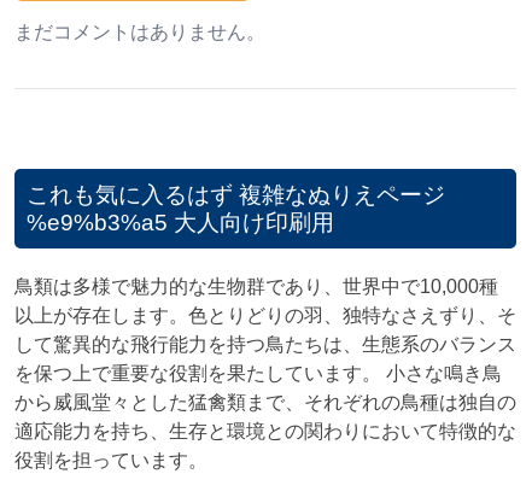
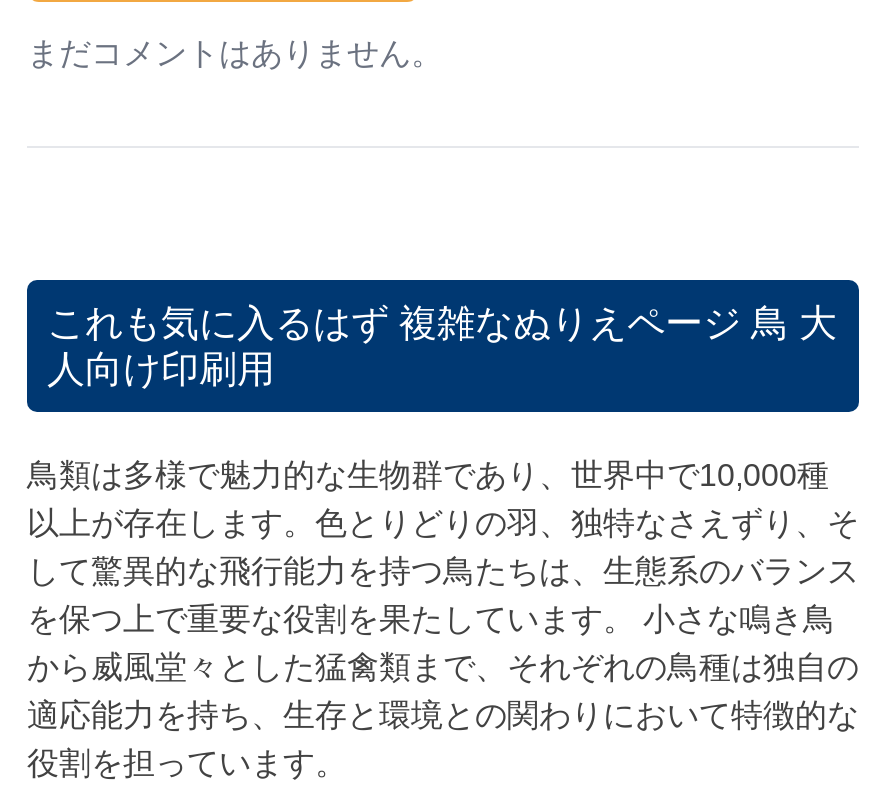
- これも気に入るはず複雑なぬりえページ
- %e9%b3%a5 大人向け印刷用
+ これも気に入るはず複雑なぬりえページ 鳥 大
+ 人向け印刷用
